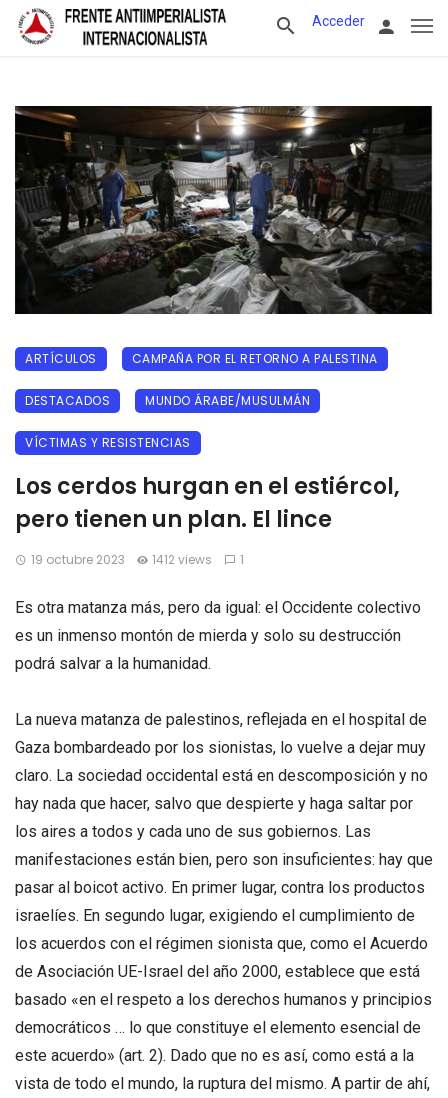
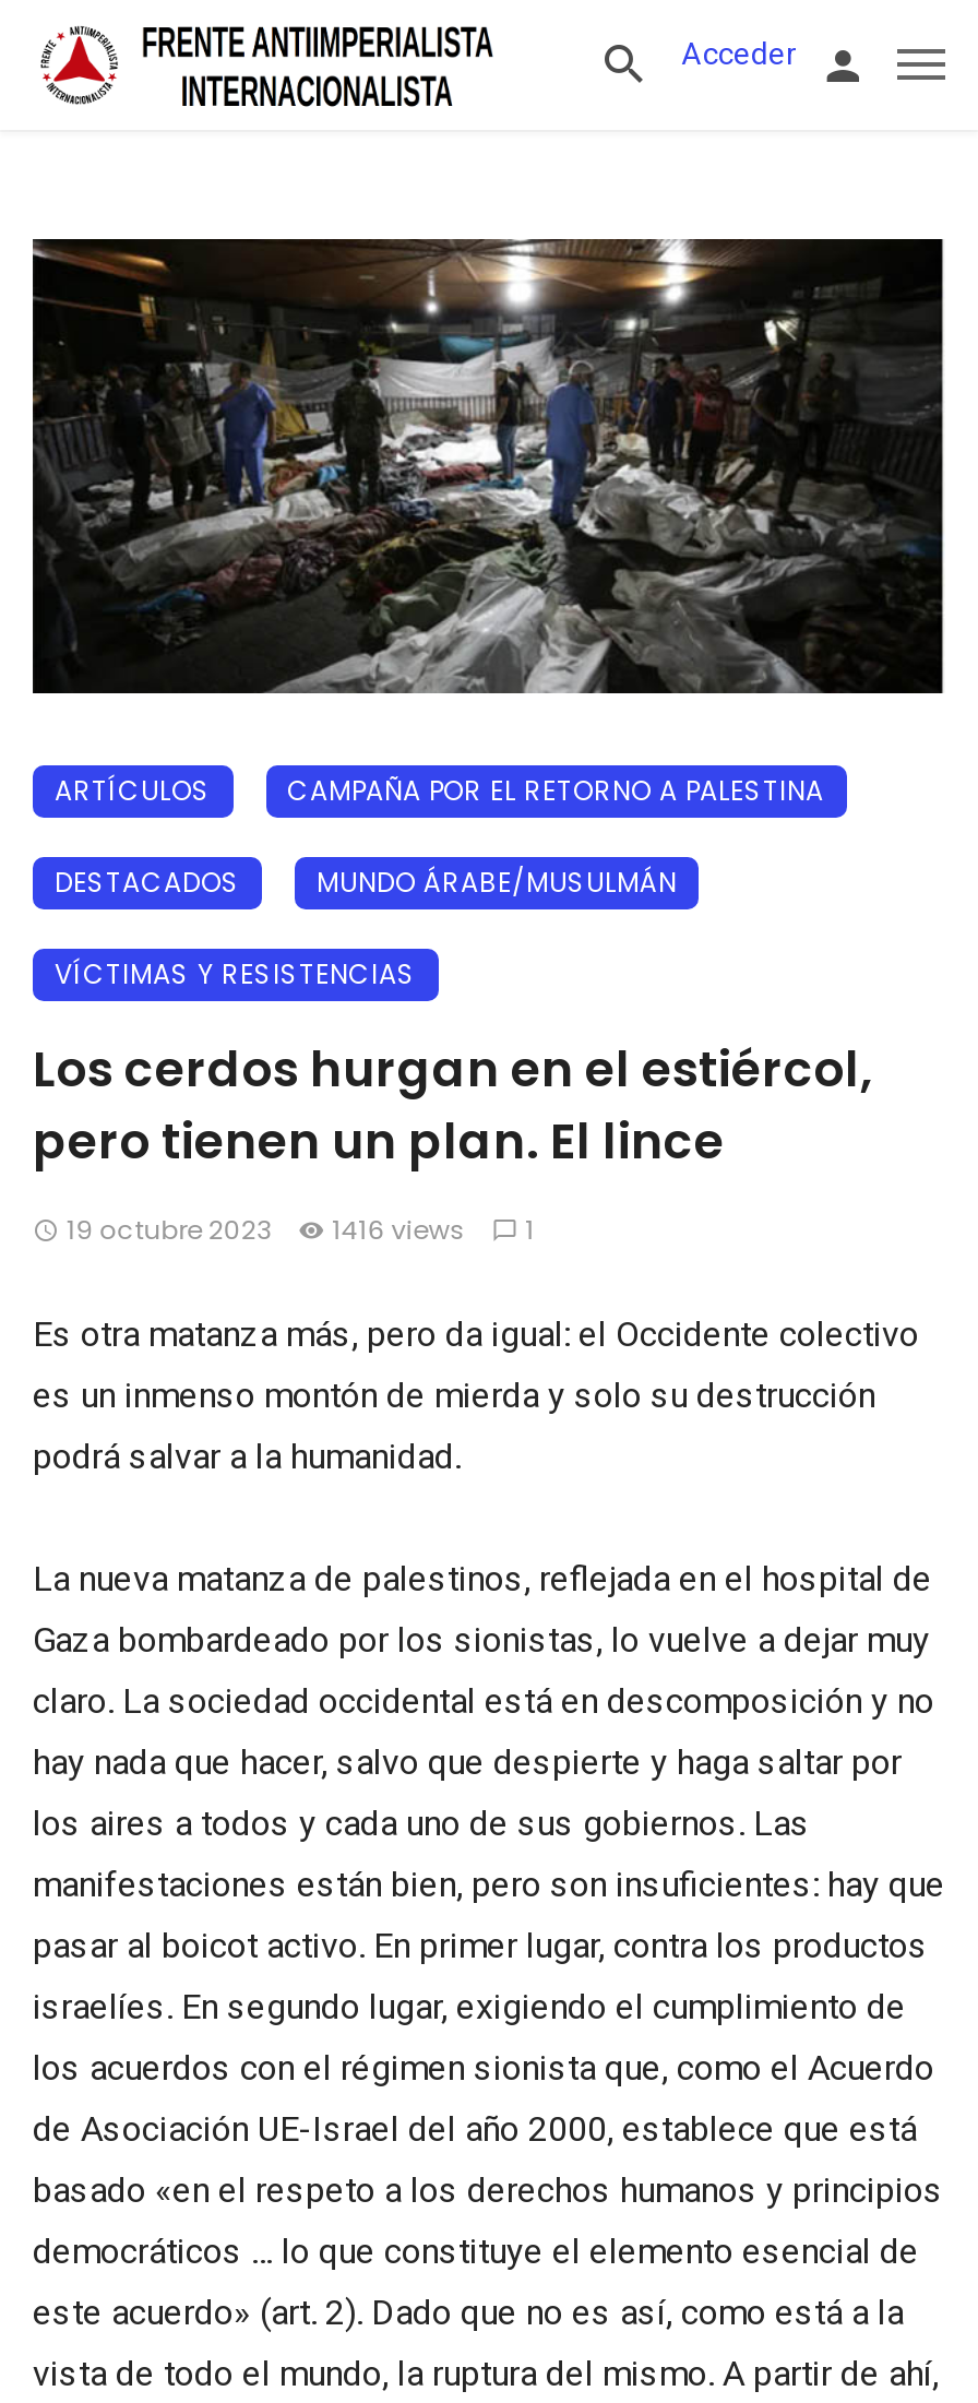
- 19 octubre 2023 1412 views 1
+ 19 octubre 2023 1416 views 1
